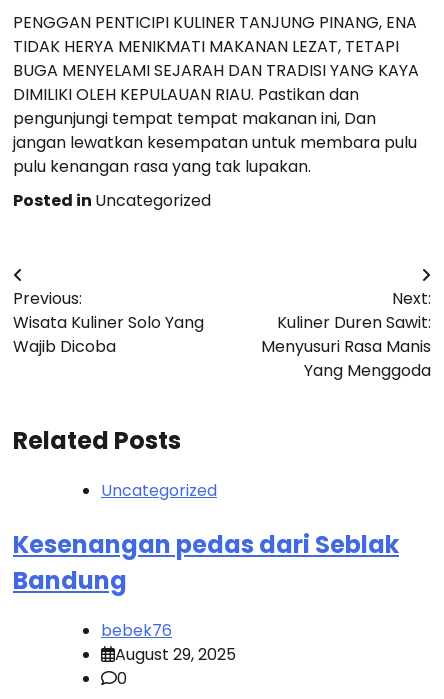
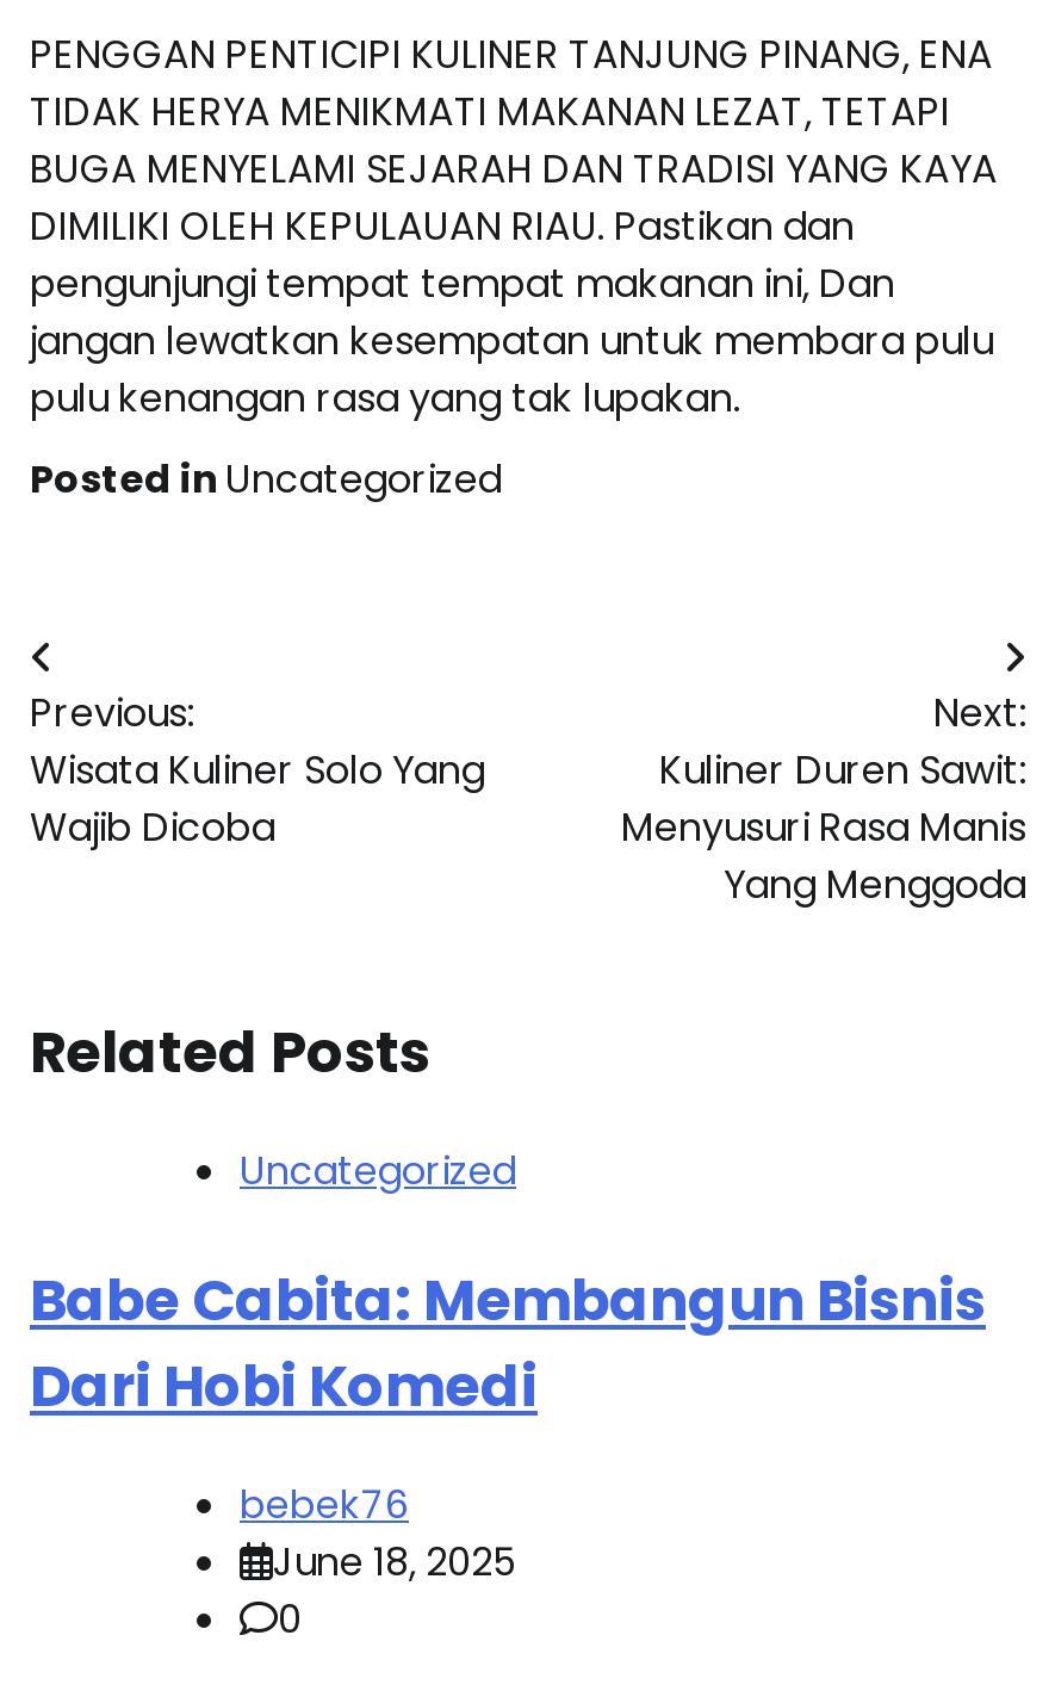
- Kesenangan pedas dari Seblak
- Bandung
+ Babe Cabita: Membangun Bisnis
+ Dari Hobi Komedi

- August 29, 2025
+ June 18, 2025
